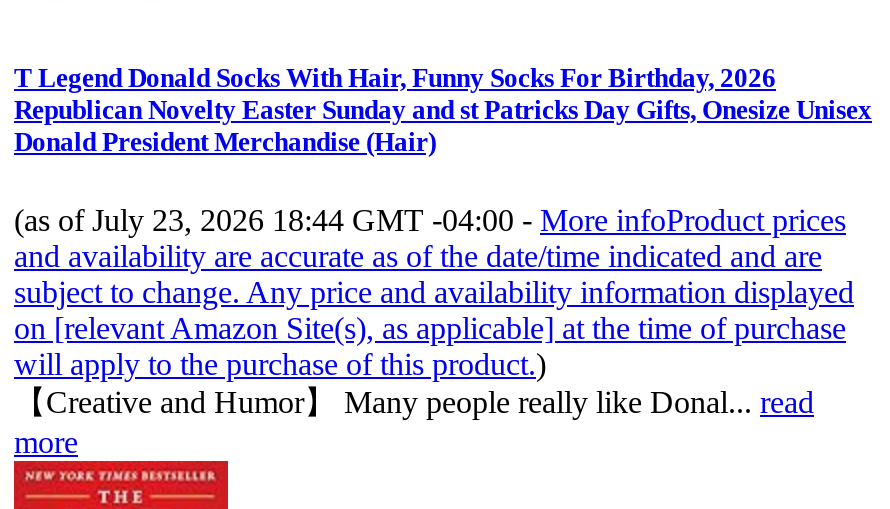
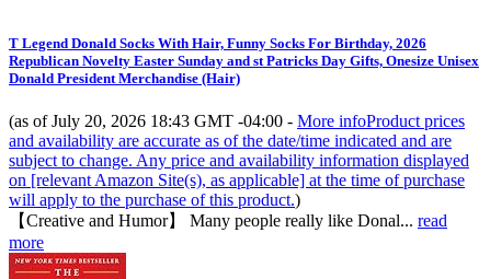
- (as of July 23, 2026 18:44 GMT -04:00 - More infoProduct prices
+ (as of July 20, 2026 18:43 GMT -04:00 - More infoProduct prices
